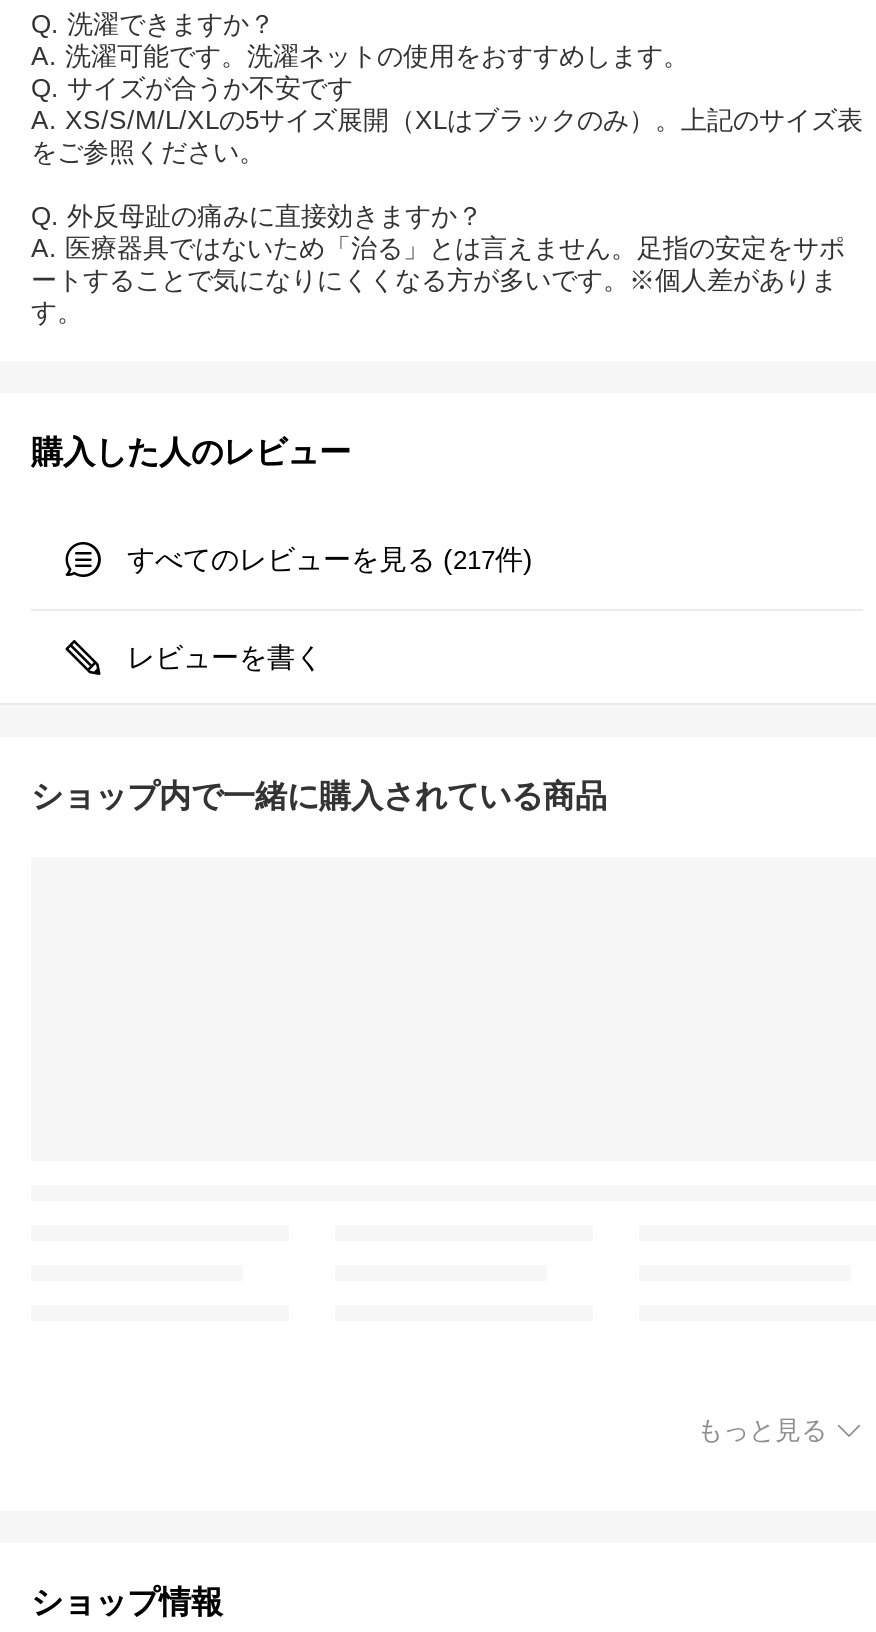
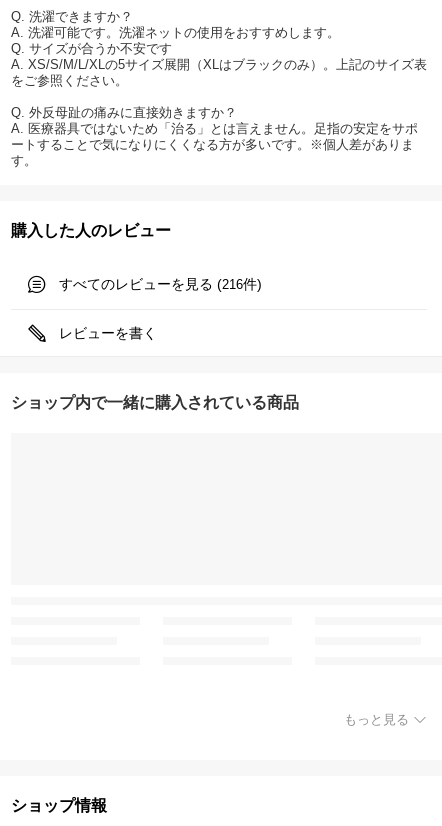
- すべてのレビューを見る (217件)
+ すべてのレビューを見る (216件)
